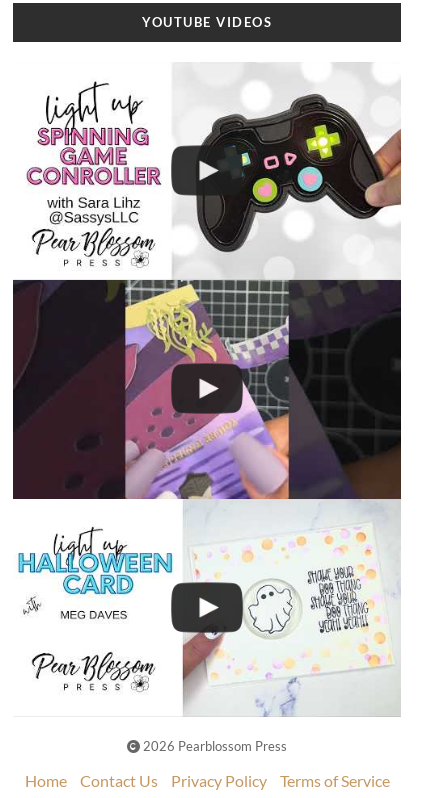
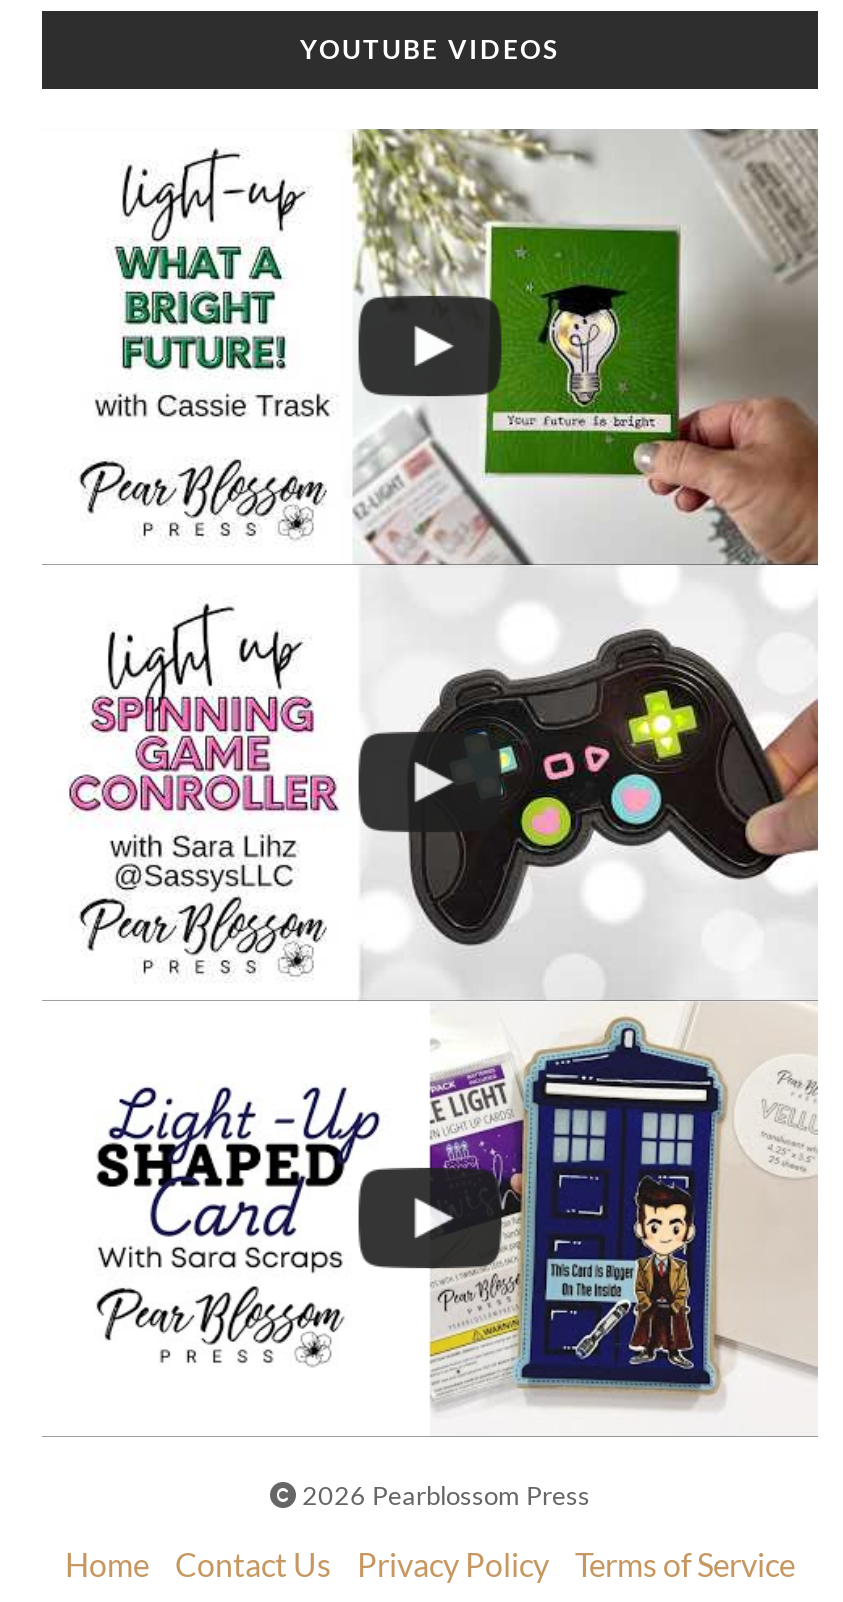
- [image]
+ [image]
